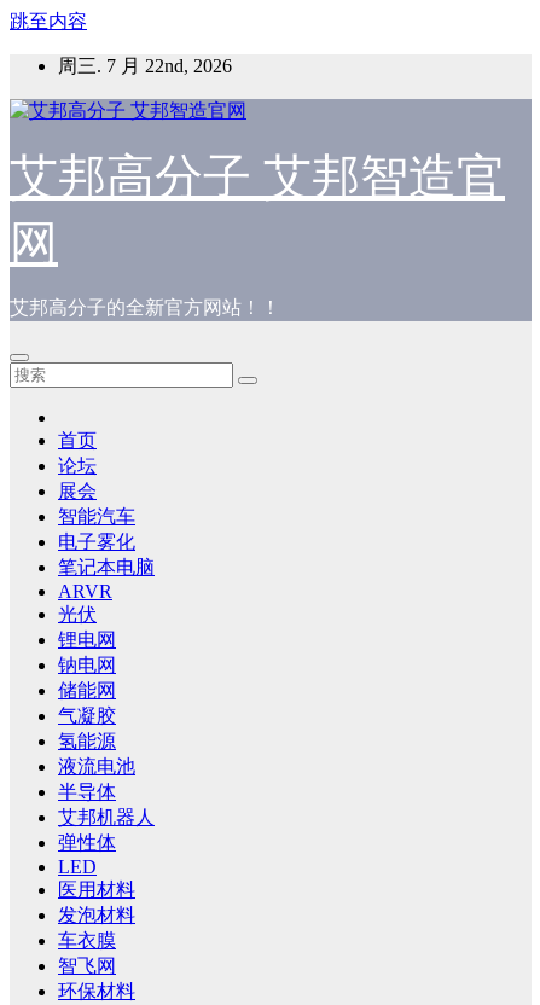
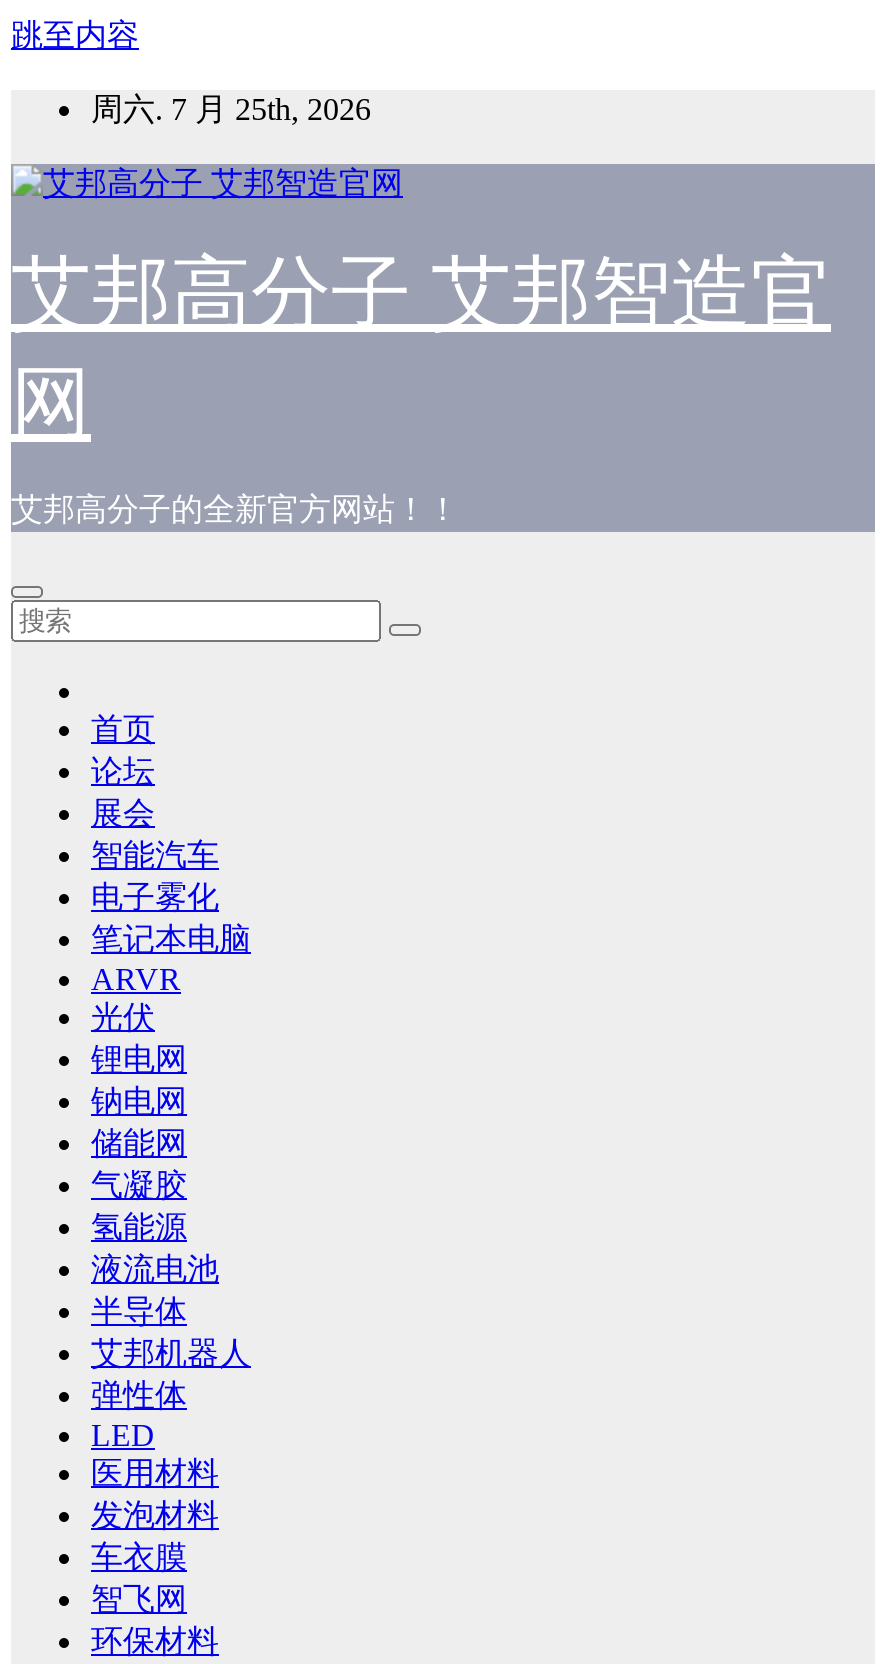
- 周三. 7 月 22nd, 2026
+ 周六. 7 月 25th, 2026
